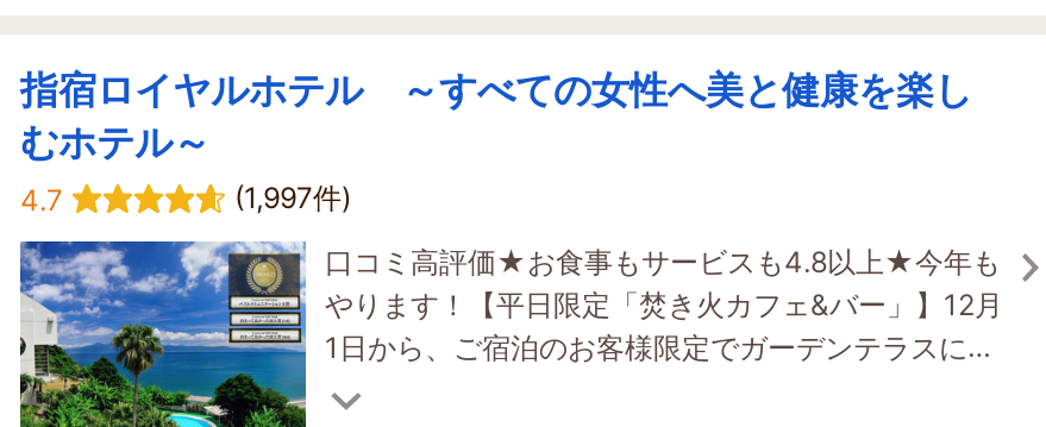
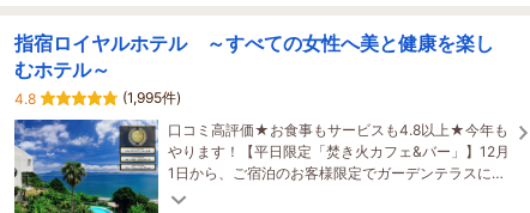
- 4.7
+ 4.8

- (1,997件)
+ (1,995件)
